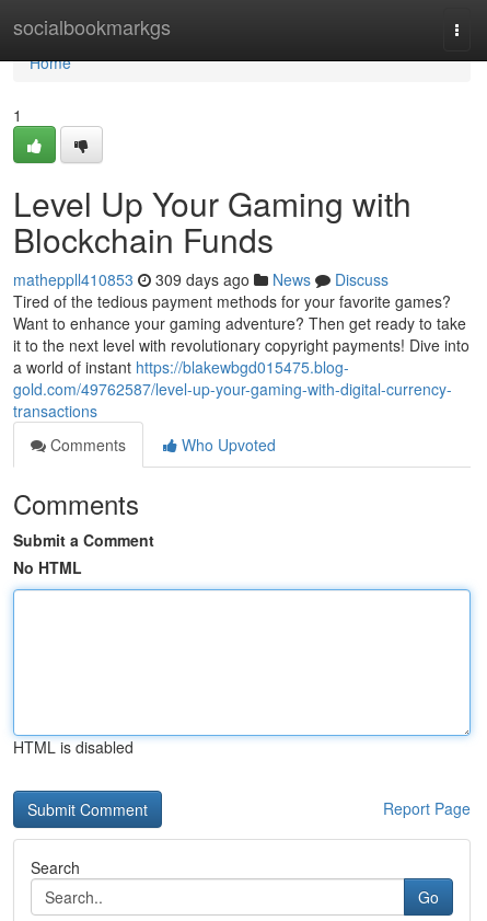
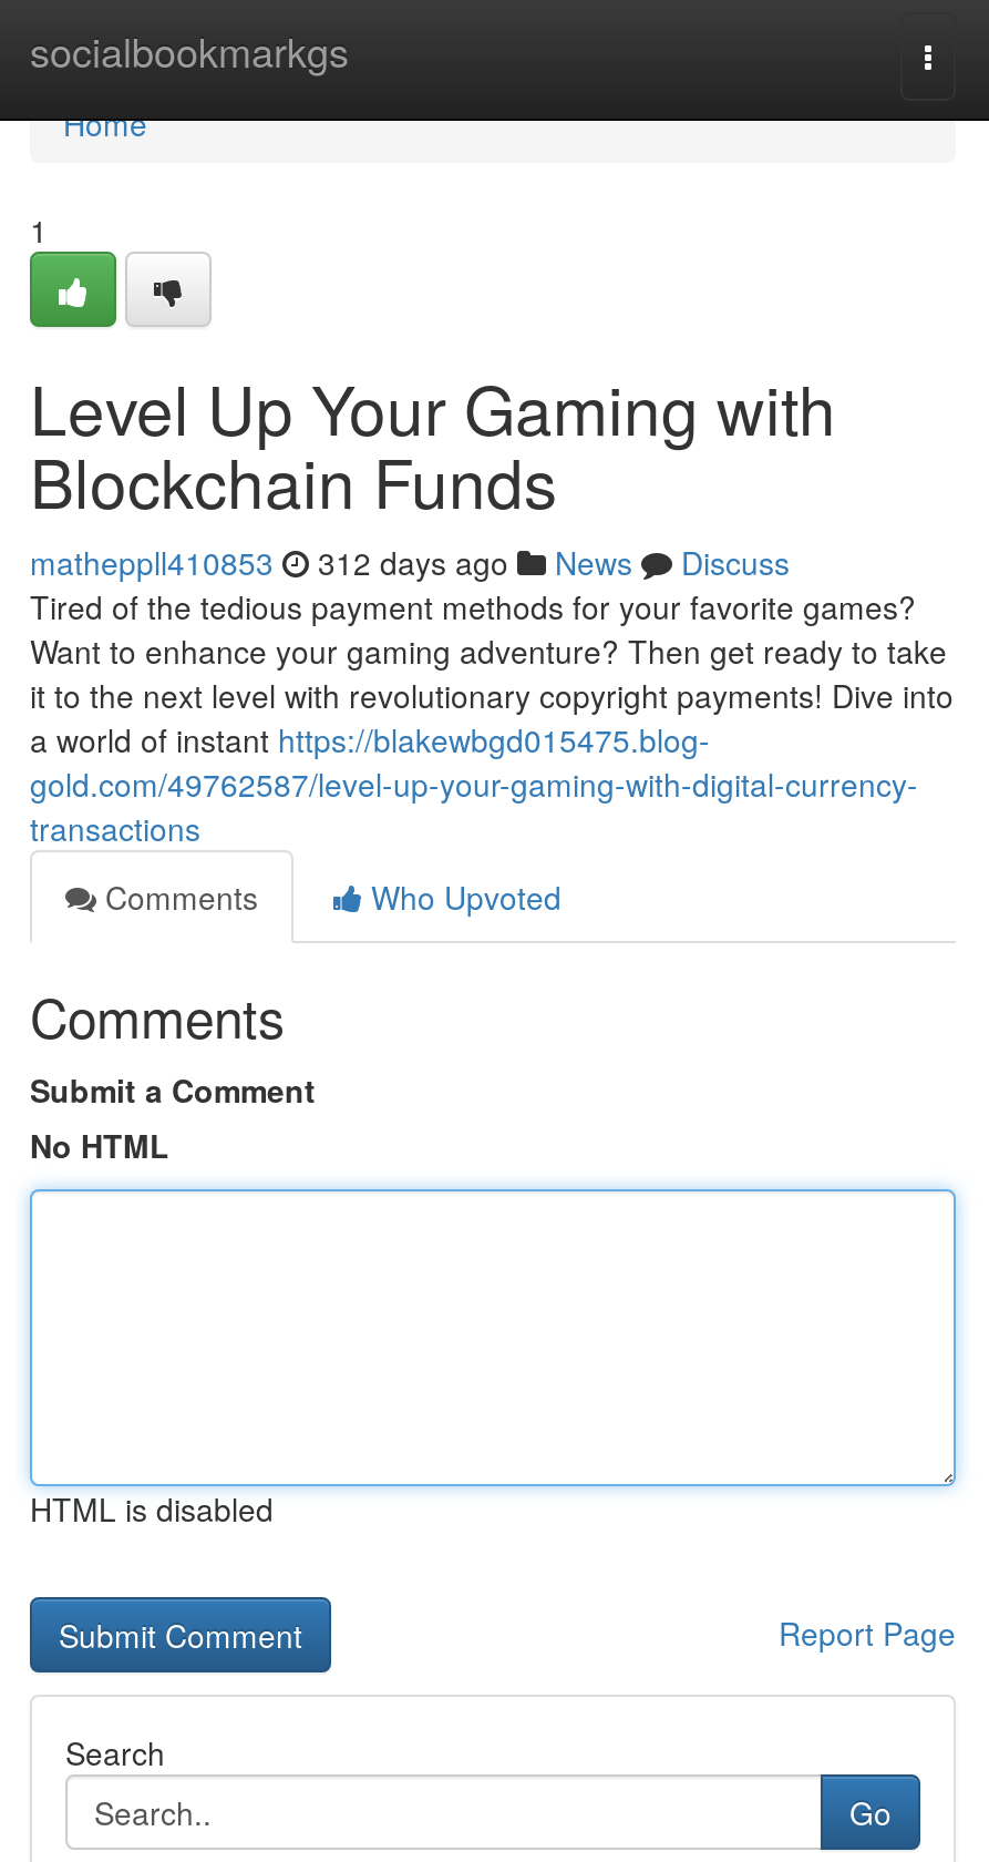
- matheppll410853 309 days ago News Discuss
+ matheppll410853 312 days ago News Discuss
